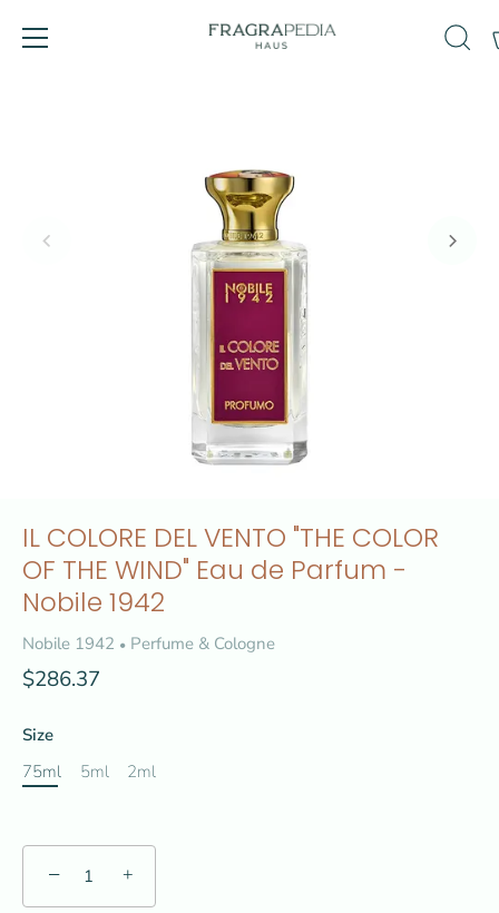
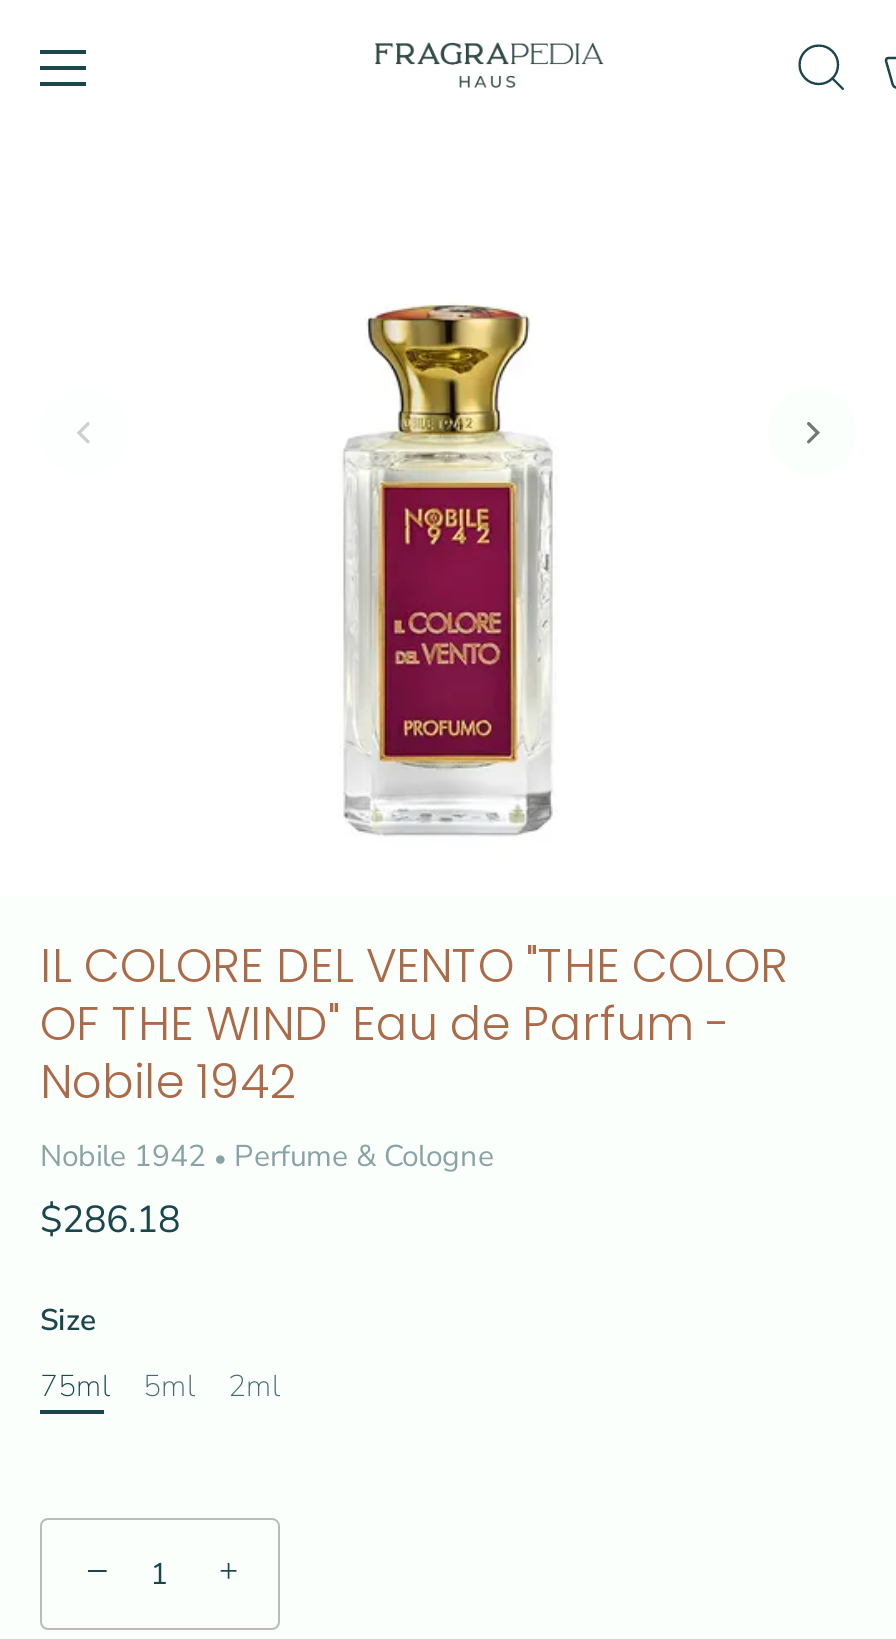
- $286.37
+ $286.18
